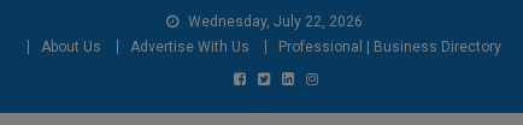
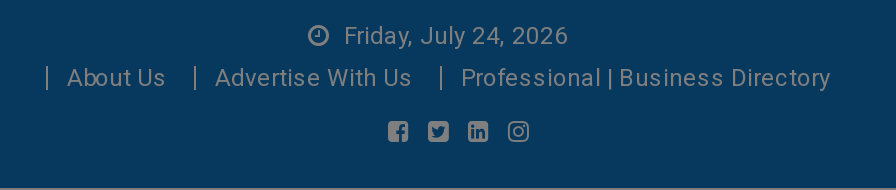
- Wednesday, July 22, 2026
+ Friday, July 24, 2026
